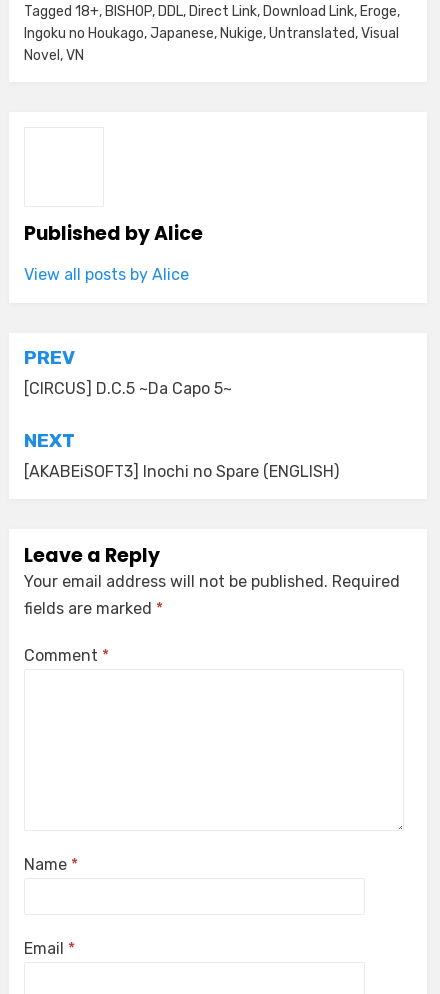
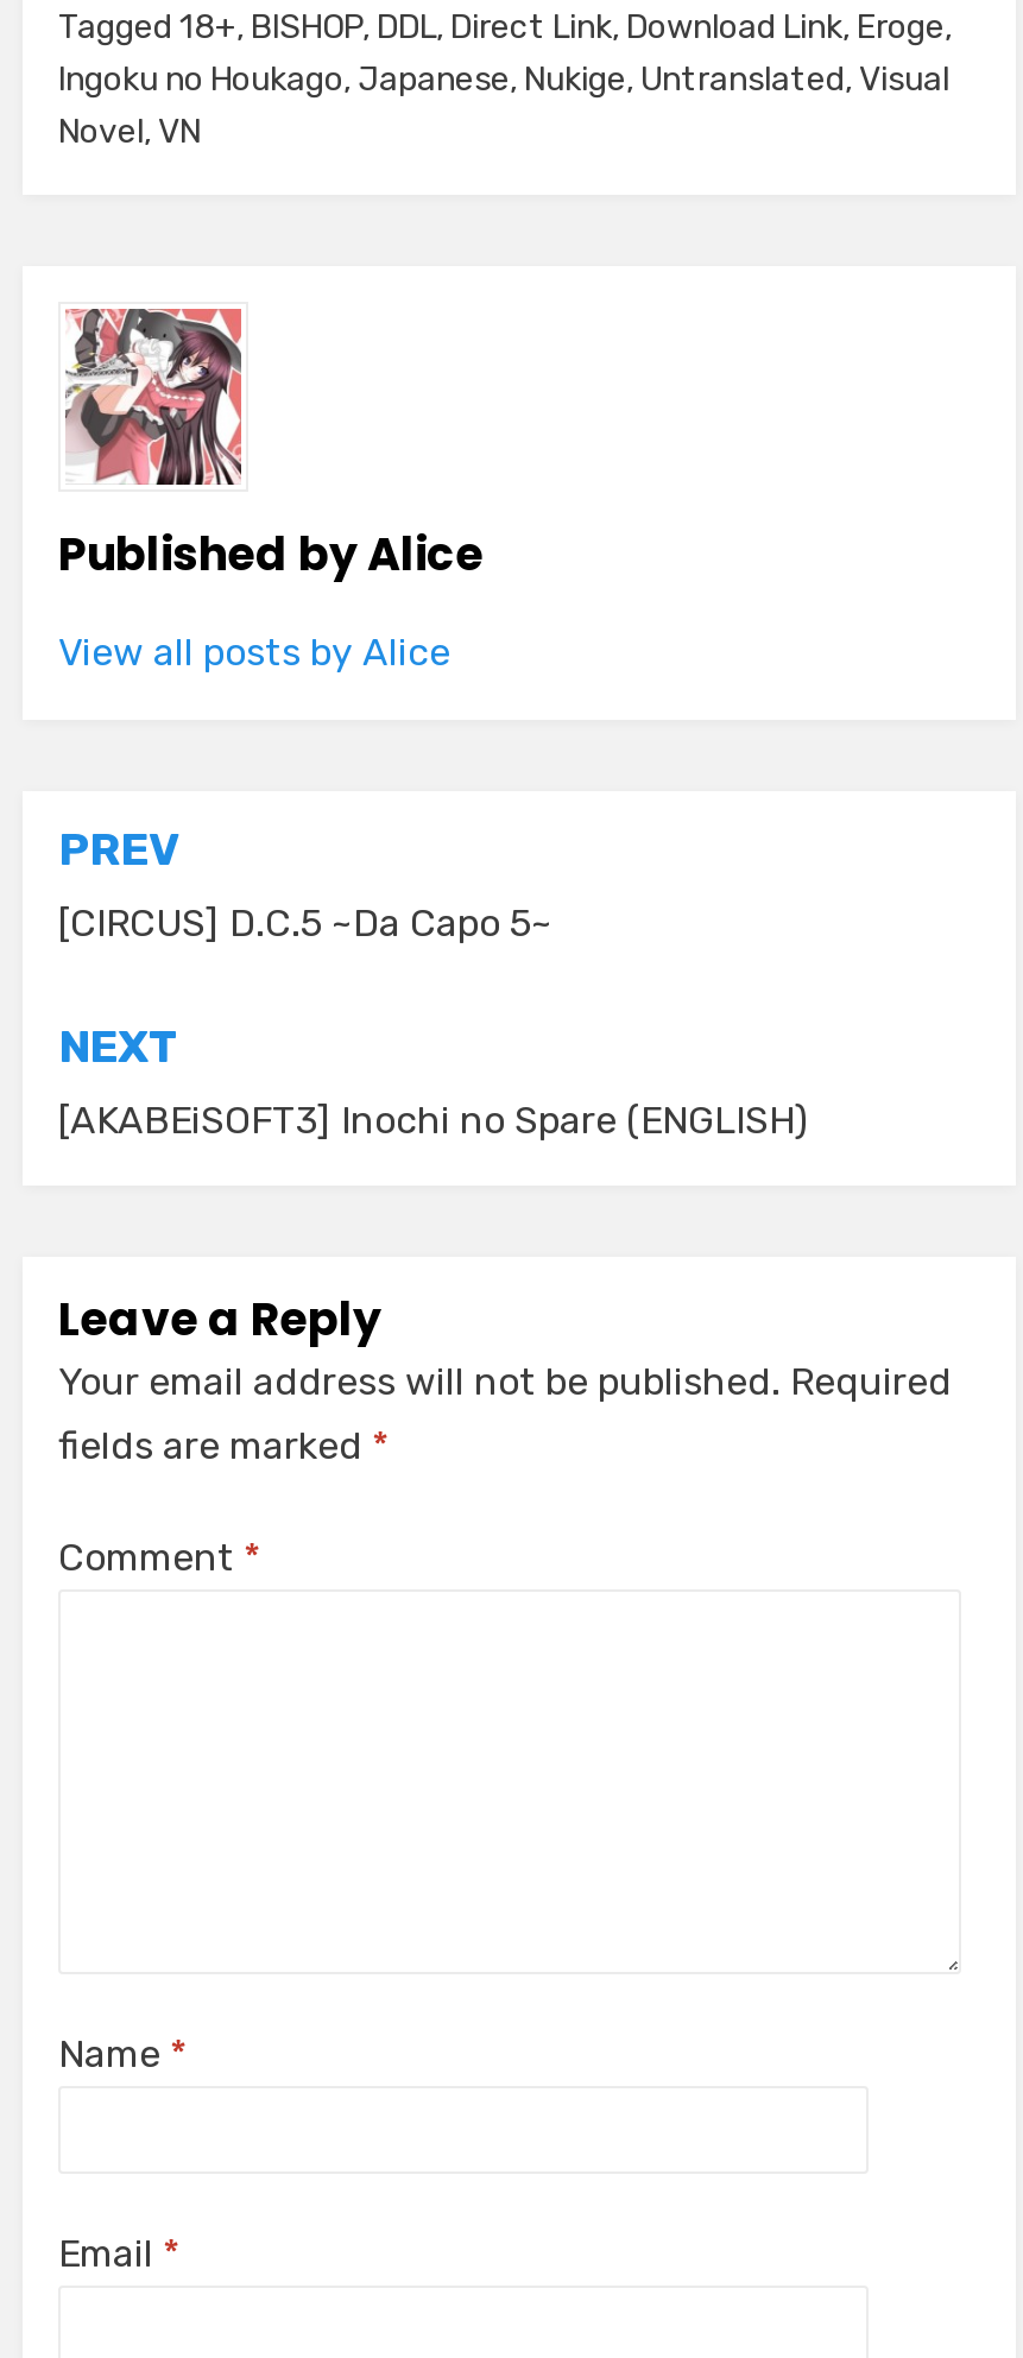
+ [image]
